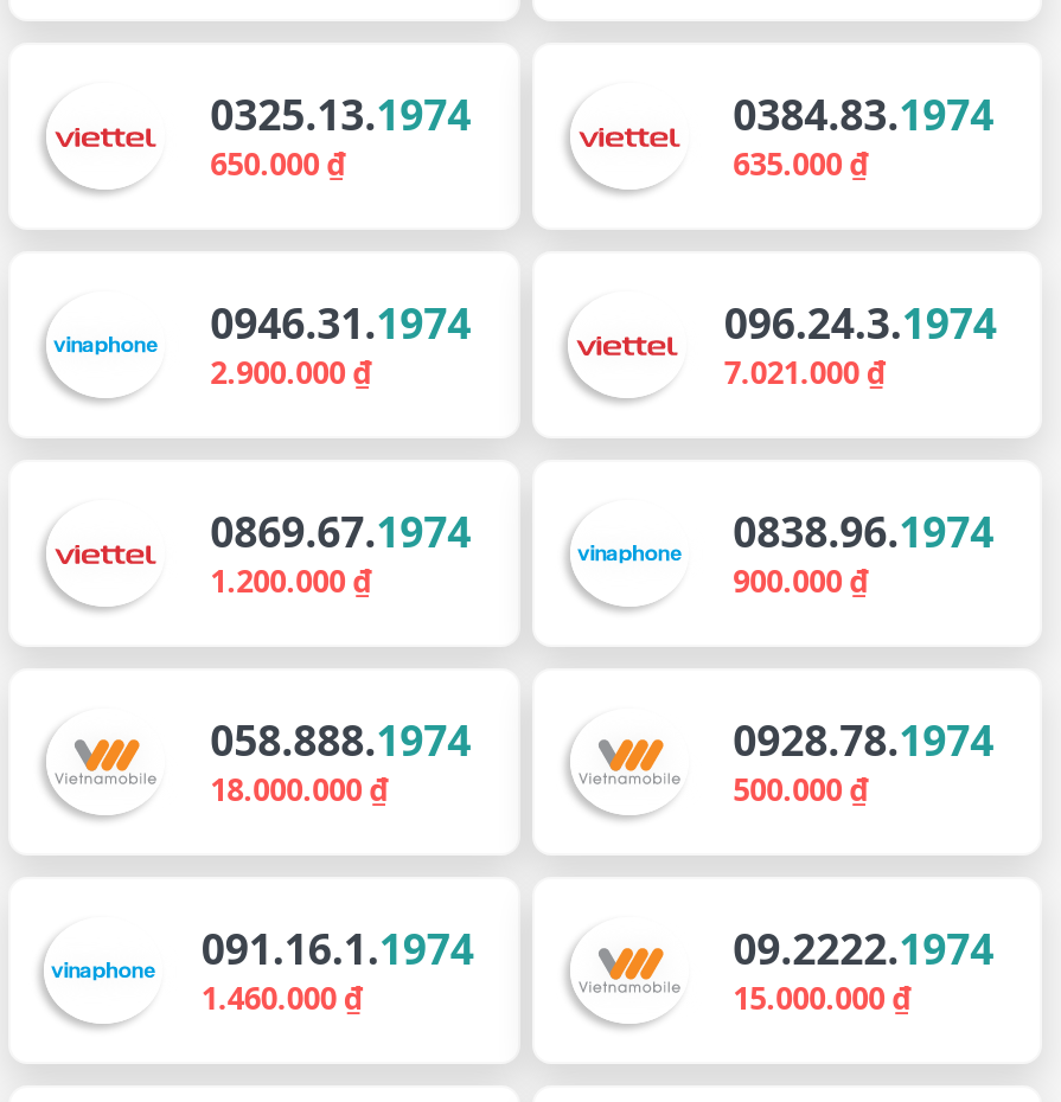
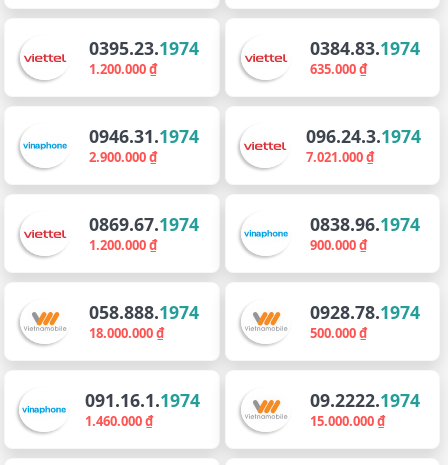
- 0325.13.1974
+ 0395.23.1974

- 650.000 ₫
+ 1.200.000 ₫
